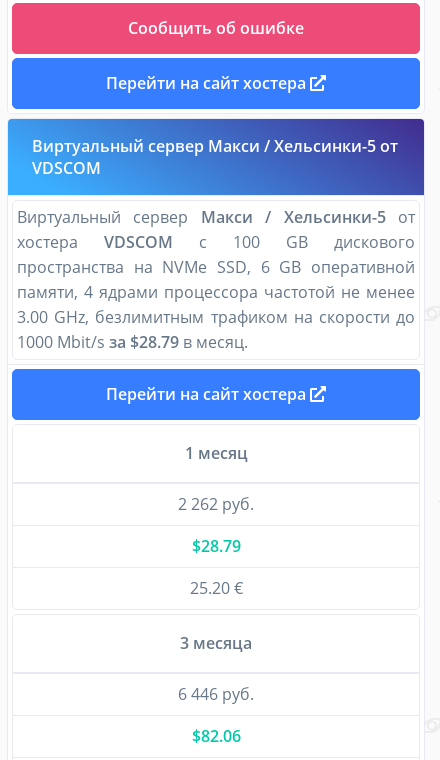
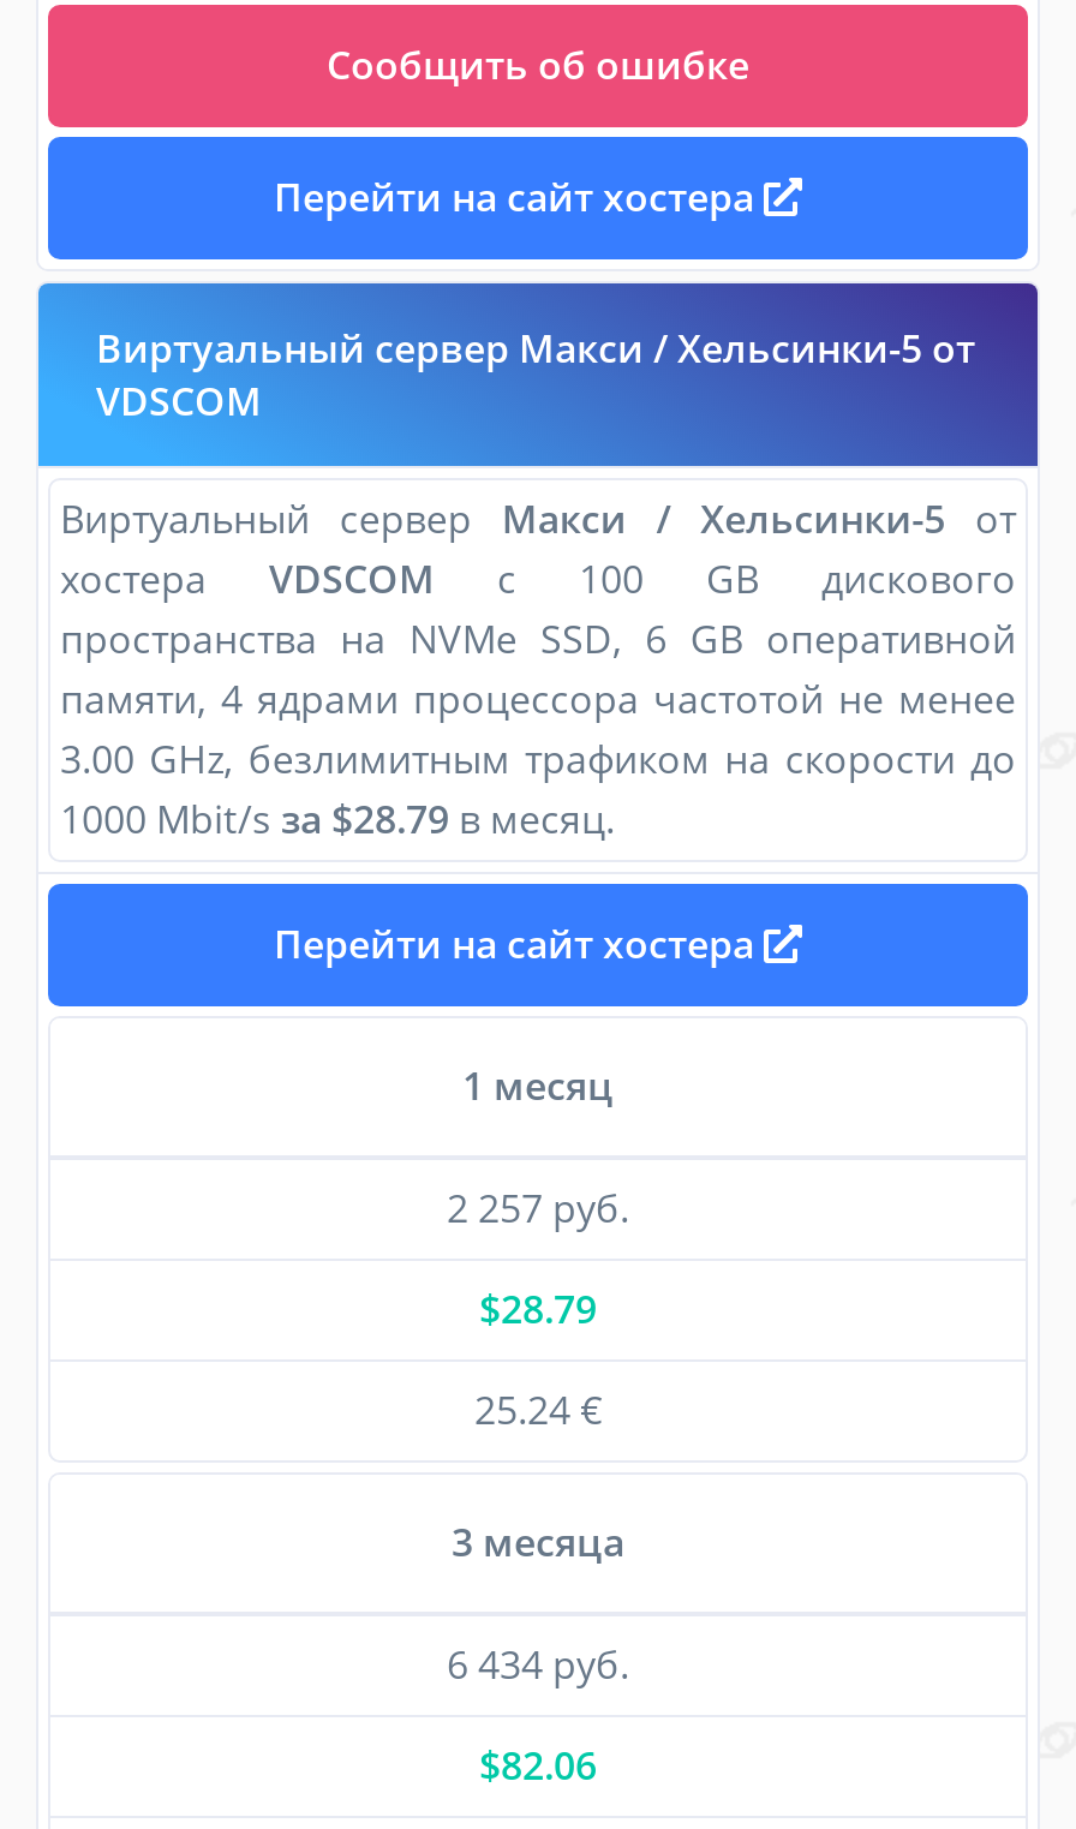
- 2 262 руб.
+ 2 257 руб.

- 25.20 €
+ 25.24 €

- 6 446 руб.
+ 6 434 руб.
